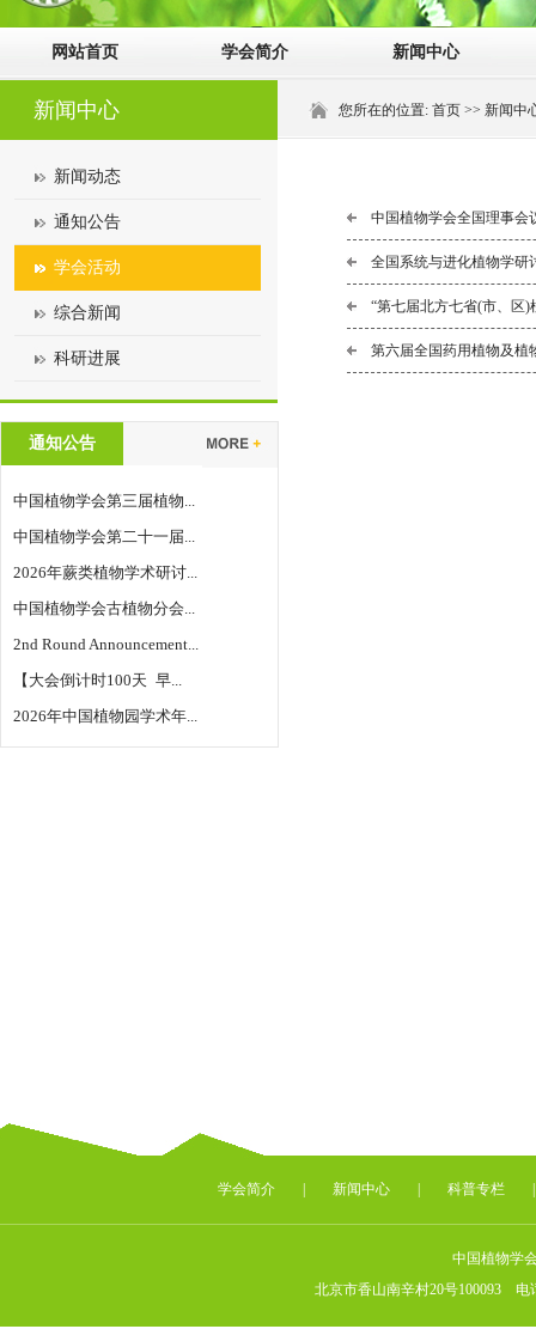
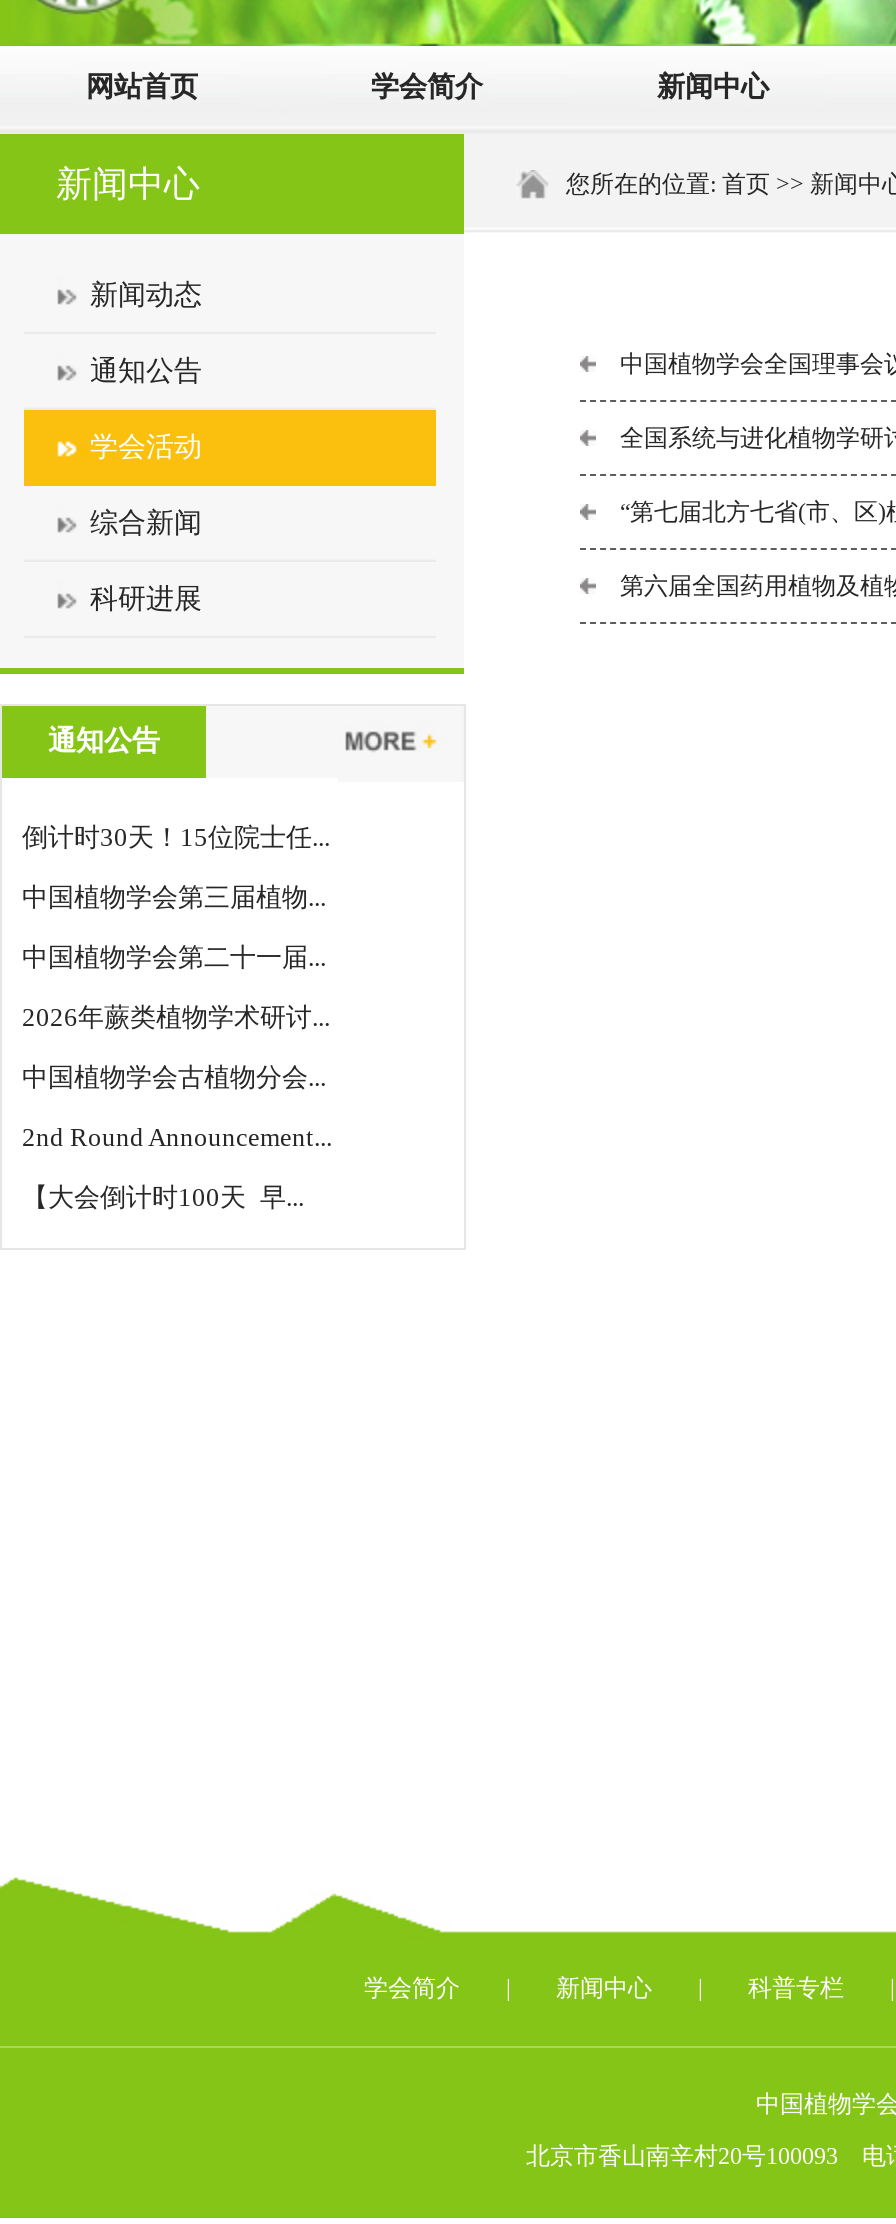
+ 倒计时30天！15位院士任...

moved down: 中国植物学会第三届植物... | 中国植物学会第二十一届... | 2026年蕨类植物学术研讨... | 中国植物学会古植物分会... | 2nd Round Announcement... | 【大会倒计时100天 早...

- 2026年中国植物园学术年...
